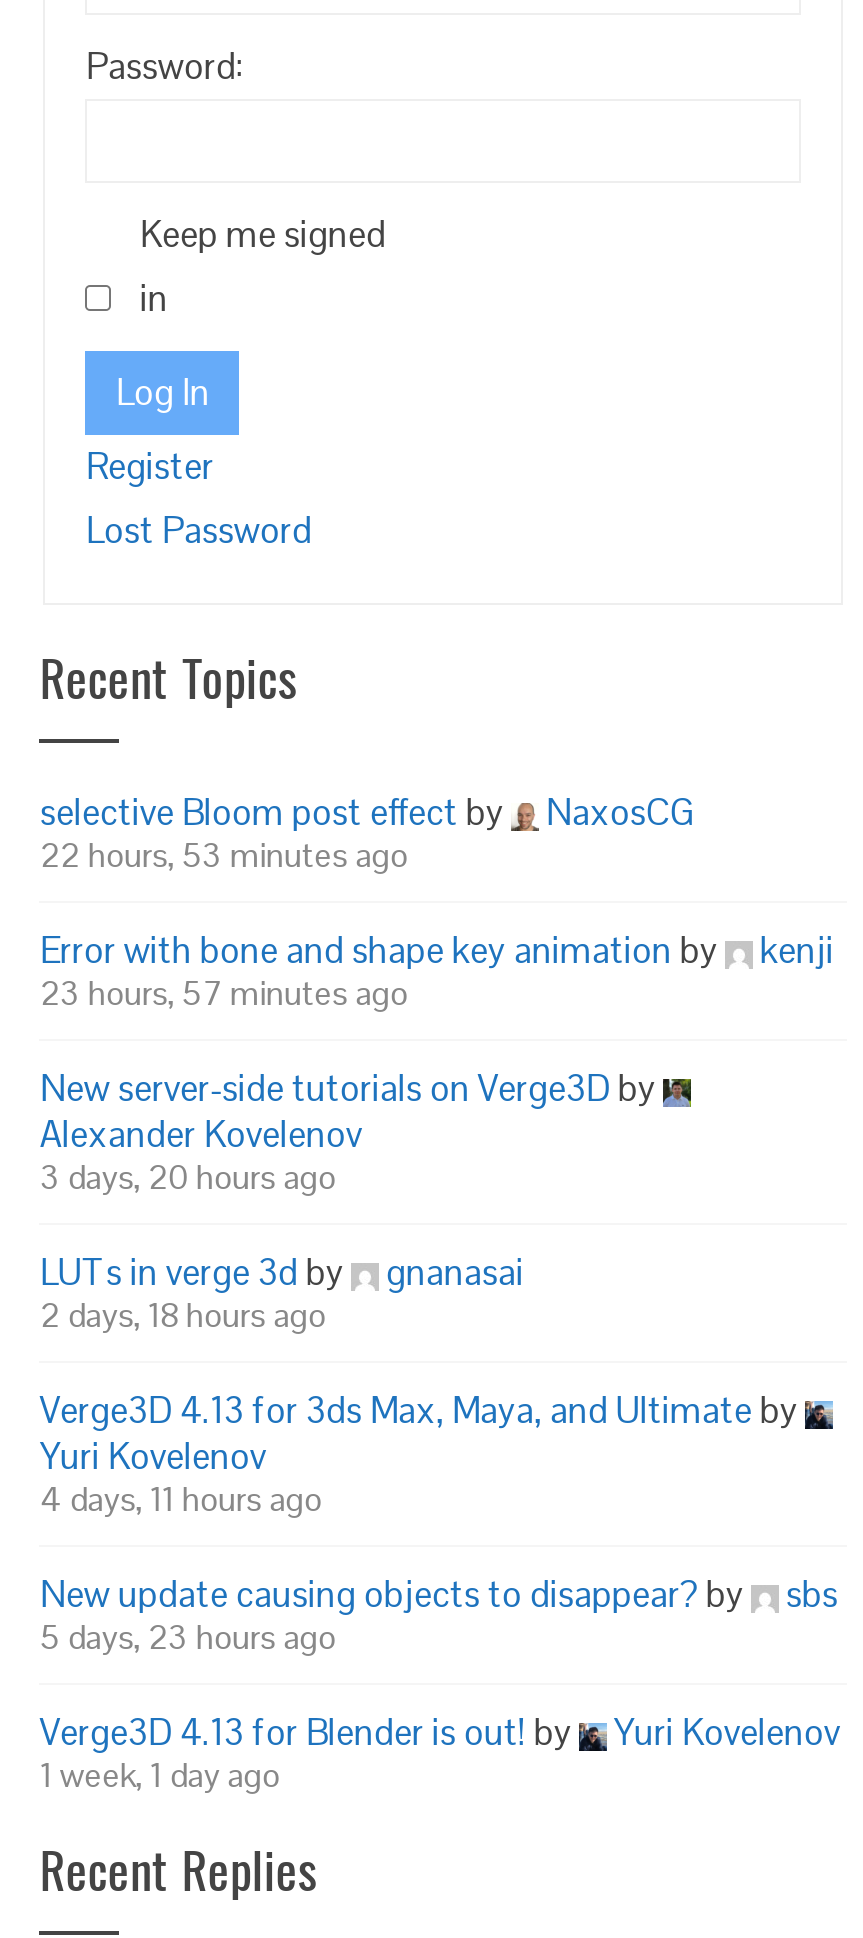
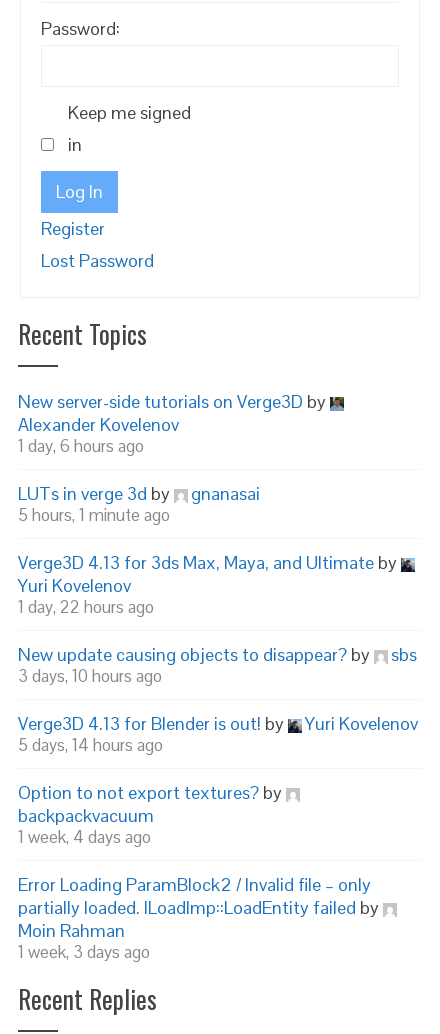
- selective Bloom post effect by
- NaxosCG
- 22 hours, 53 minutes ago
- Error with bone and shape key animation by
- kenji
- 23 hours, 57 minutes ago

moved up: New server-side tutorials on Verge3D by | Alexander Kovelenov

- 3 days, 20 hours ago
+ 1 day, 6 hours ago

moved up: LUTs in verge 3d by | gnanasai

- 2 days, 18 hours ago
+ 5 hours, 1 minute ago

moved up: Verge3D 4.13 for 3ds Max, Maya, and Ultimate by | Yuri Kovelenov

- 4 days, 11 hours ago
+ 1 day, 22 hours ago

moved up: New update causing objects to disappear? by | sbs

- 5 days, 23 hours ago
+ 3 days, 10 hours ago

moved up: Verge3D 4.13 for Blender is out! by | Yuri Kovelenov

- 1 week, 1 day ago
+ 5 days, 14 hours ago
+ Option to not export textures? by
+ backpackvacuum
+ 1 week, 4 days ago
+ Error Loading ParamBlock2 / Invalid file – only
+ partially loaded. ILoadImp::LoadEntity failed by
+ Moin Rahman
+ 1 week, 3 days ago
